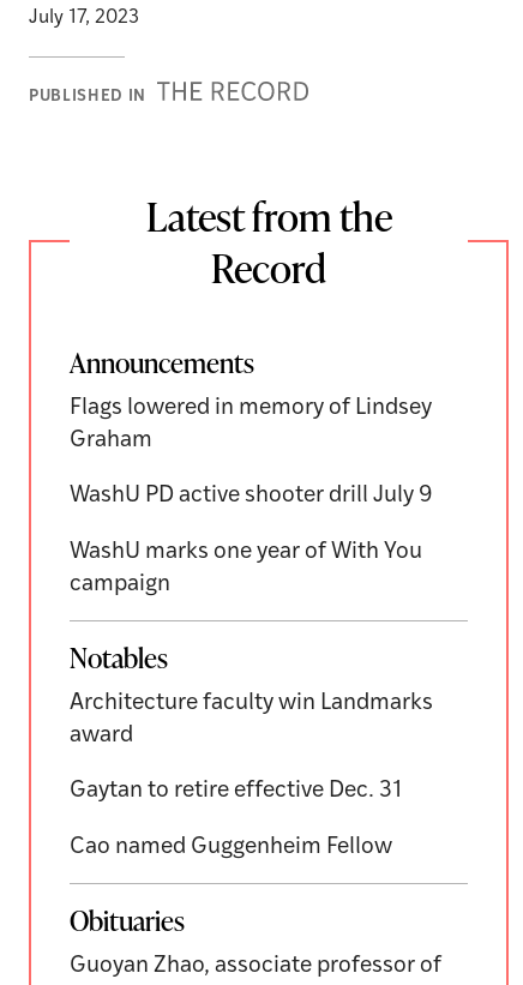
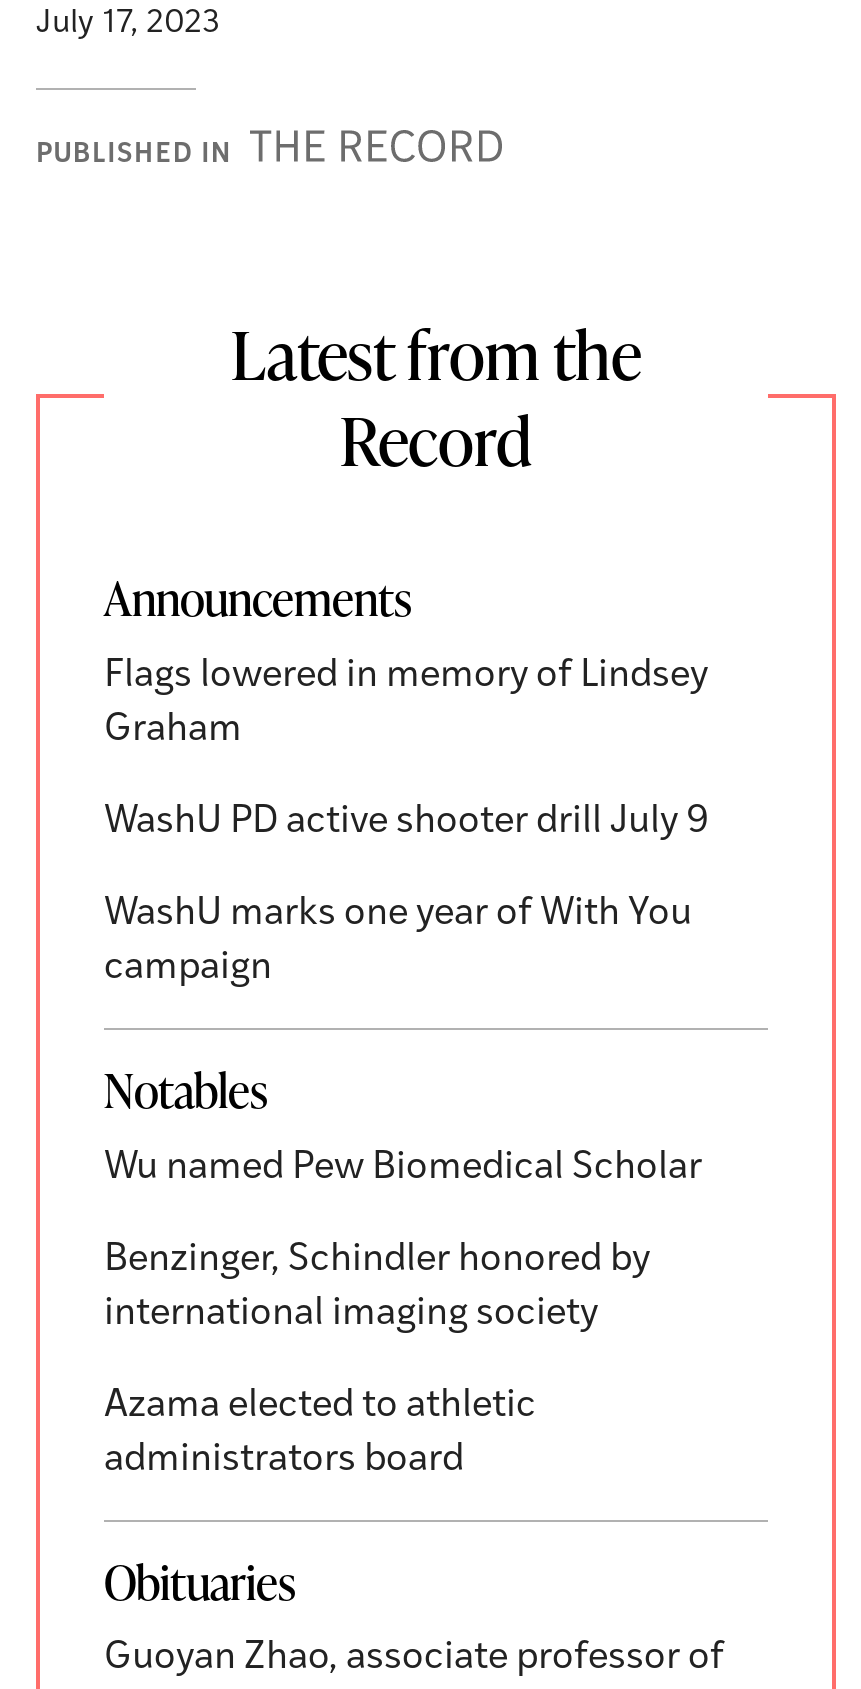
- Architecture faculty win Landmarks
- award
+ Wu named Pew Biomedical Scholar

- Gaytan to retire effective Dec. 31
+ Benzinger, Schindler honored by
+ international imaging society

- Cao named Guggenheim Fellow
+ Azama elected to athletic
+ administrators board
